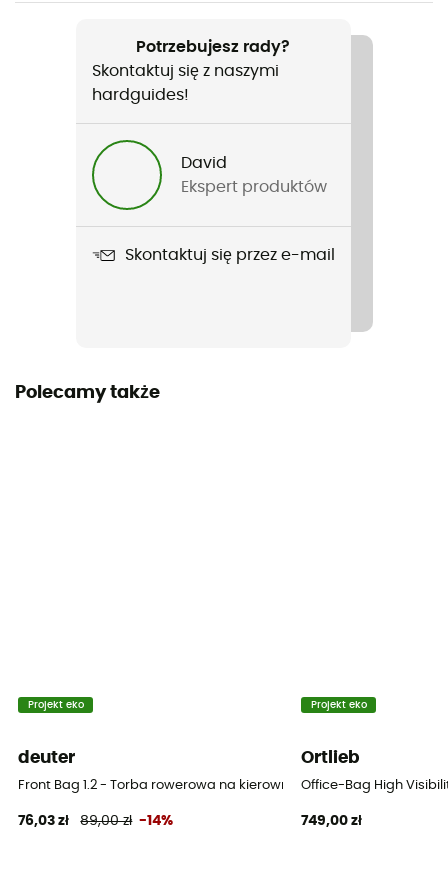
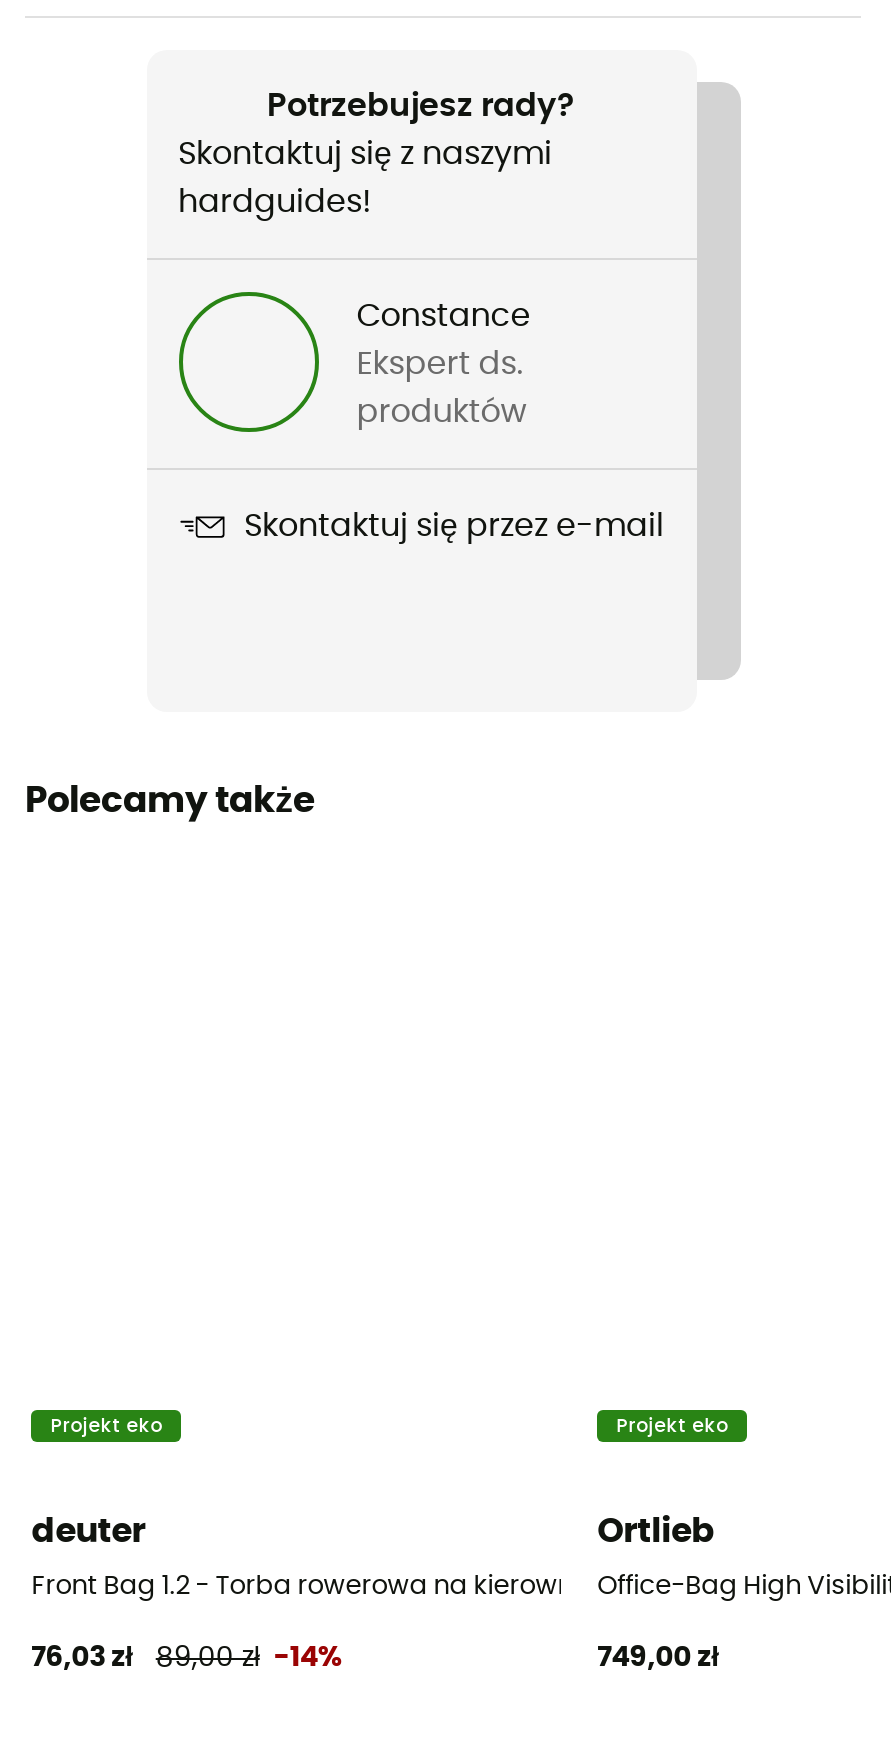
- David
- Ekspert produktów
+ Constance
+ Ekspert ds.
+ produktów
